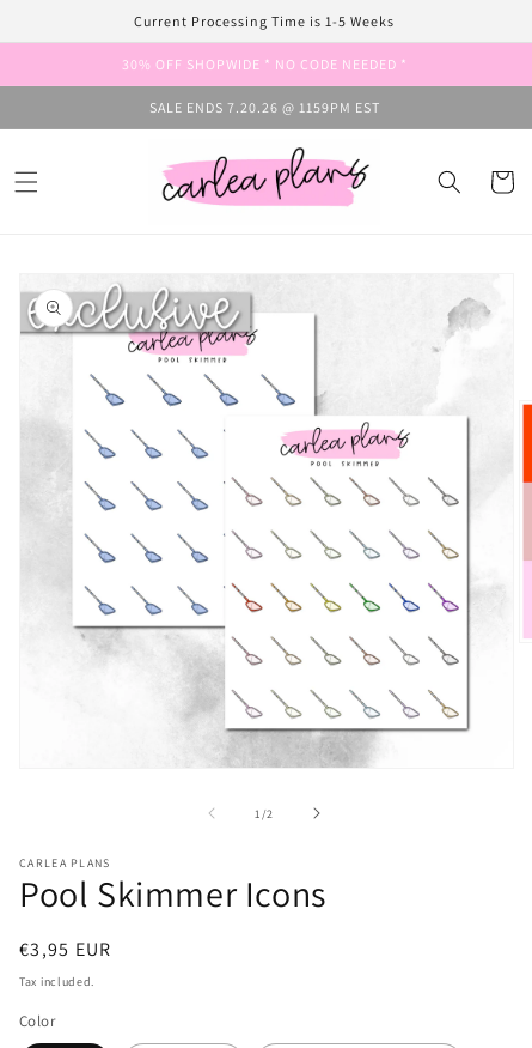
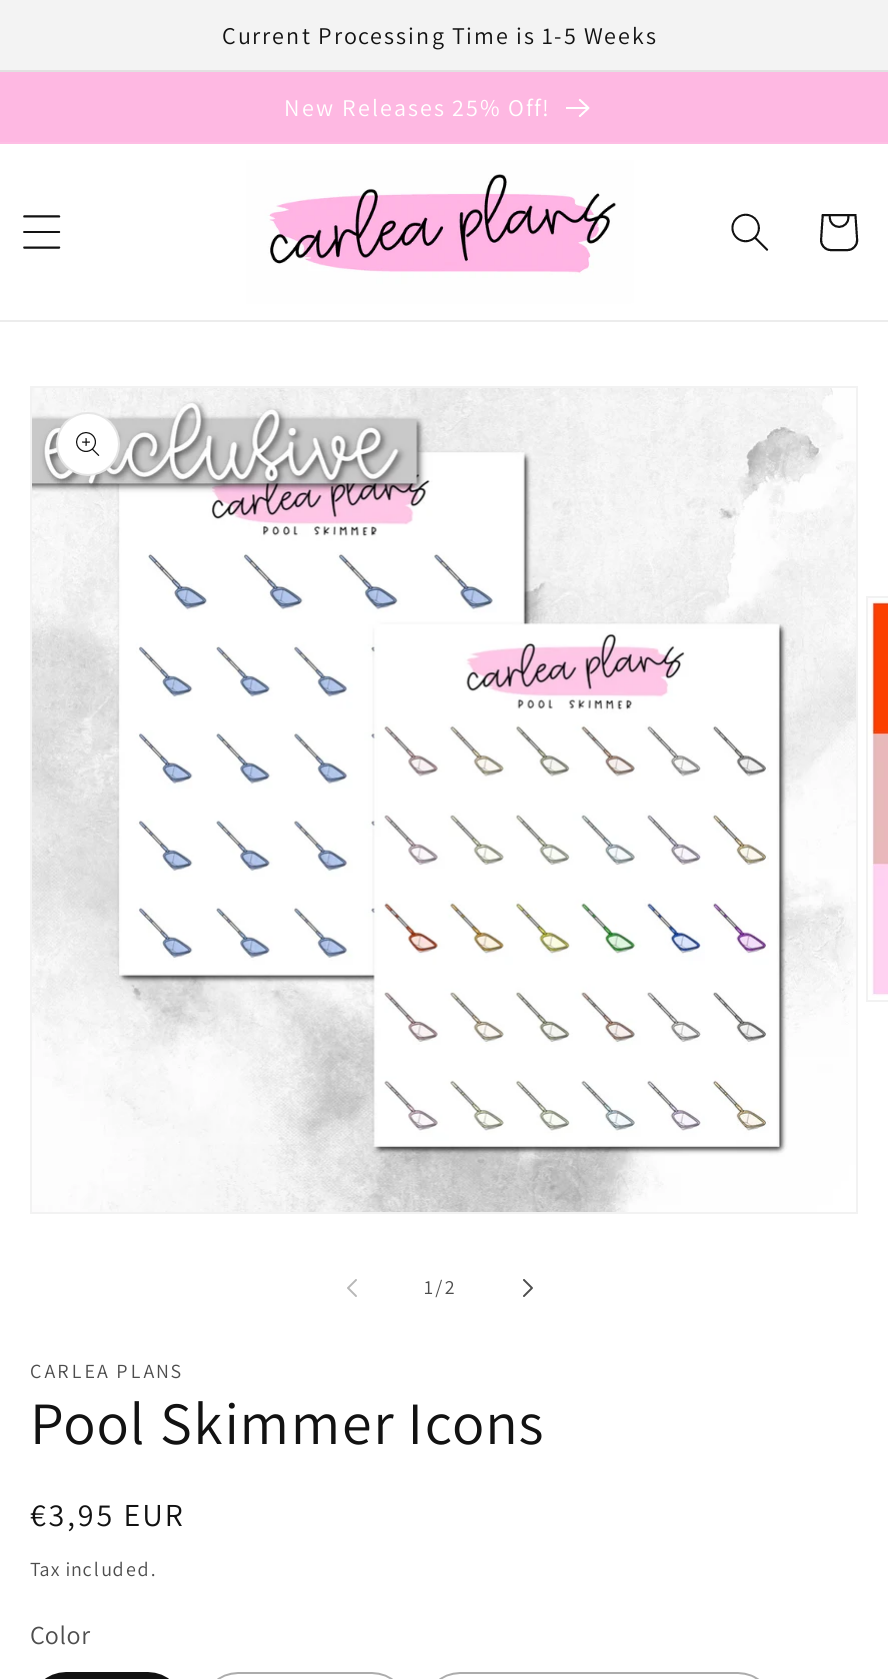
- 30% OFF SHOPWIDE * NO CODE NEEDED *
- SALE ENDS 7.20.26 @ 1159PM EST
+ New Releases 25% Off!
